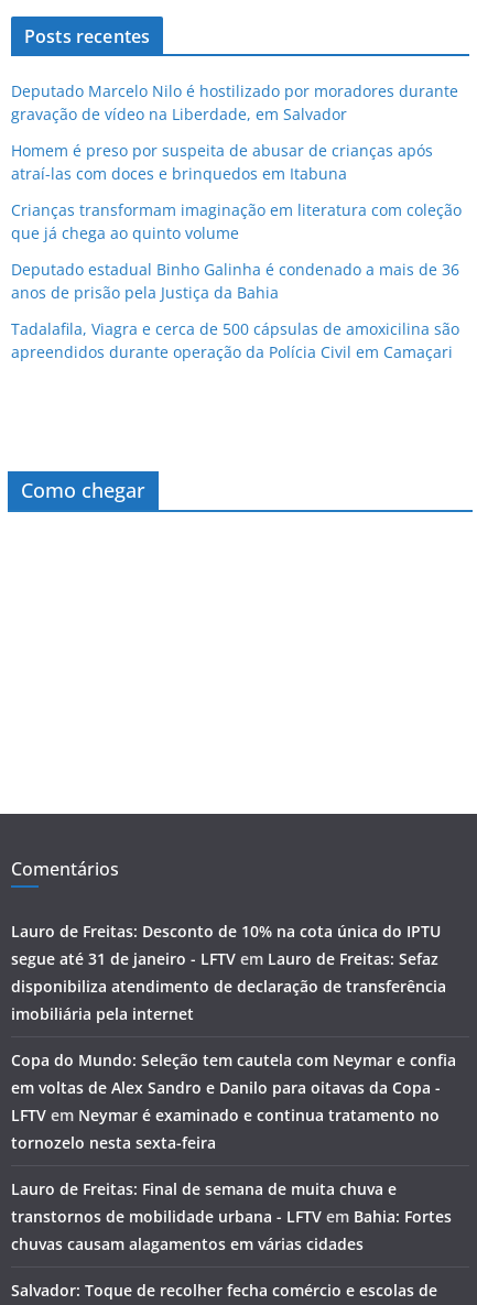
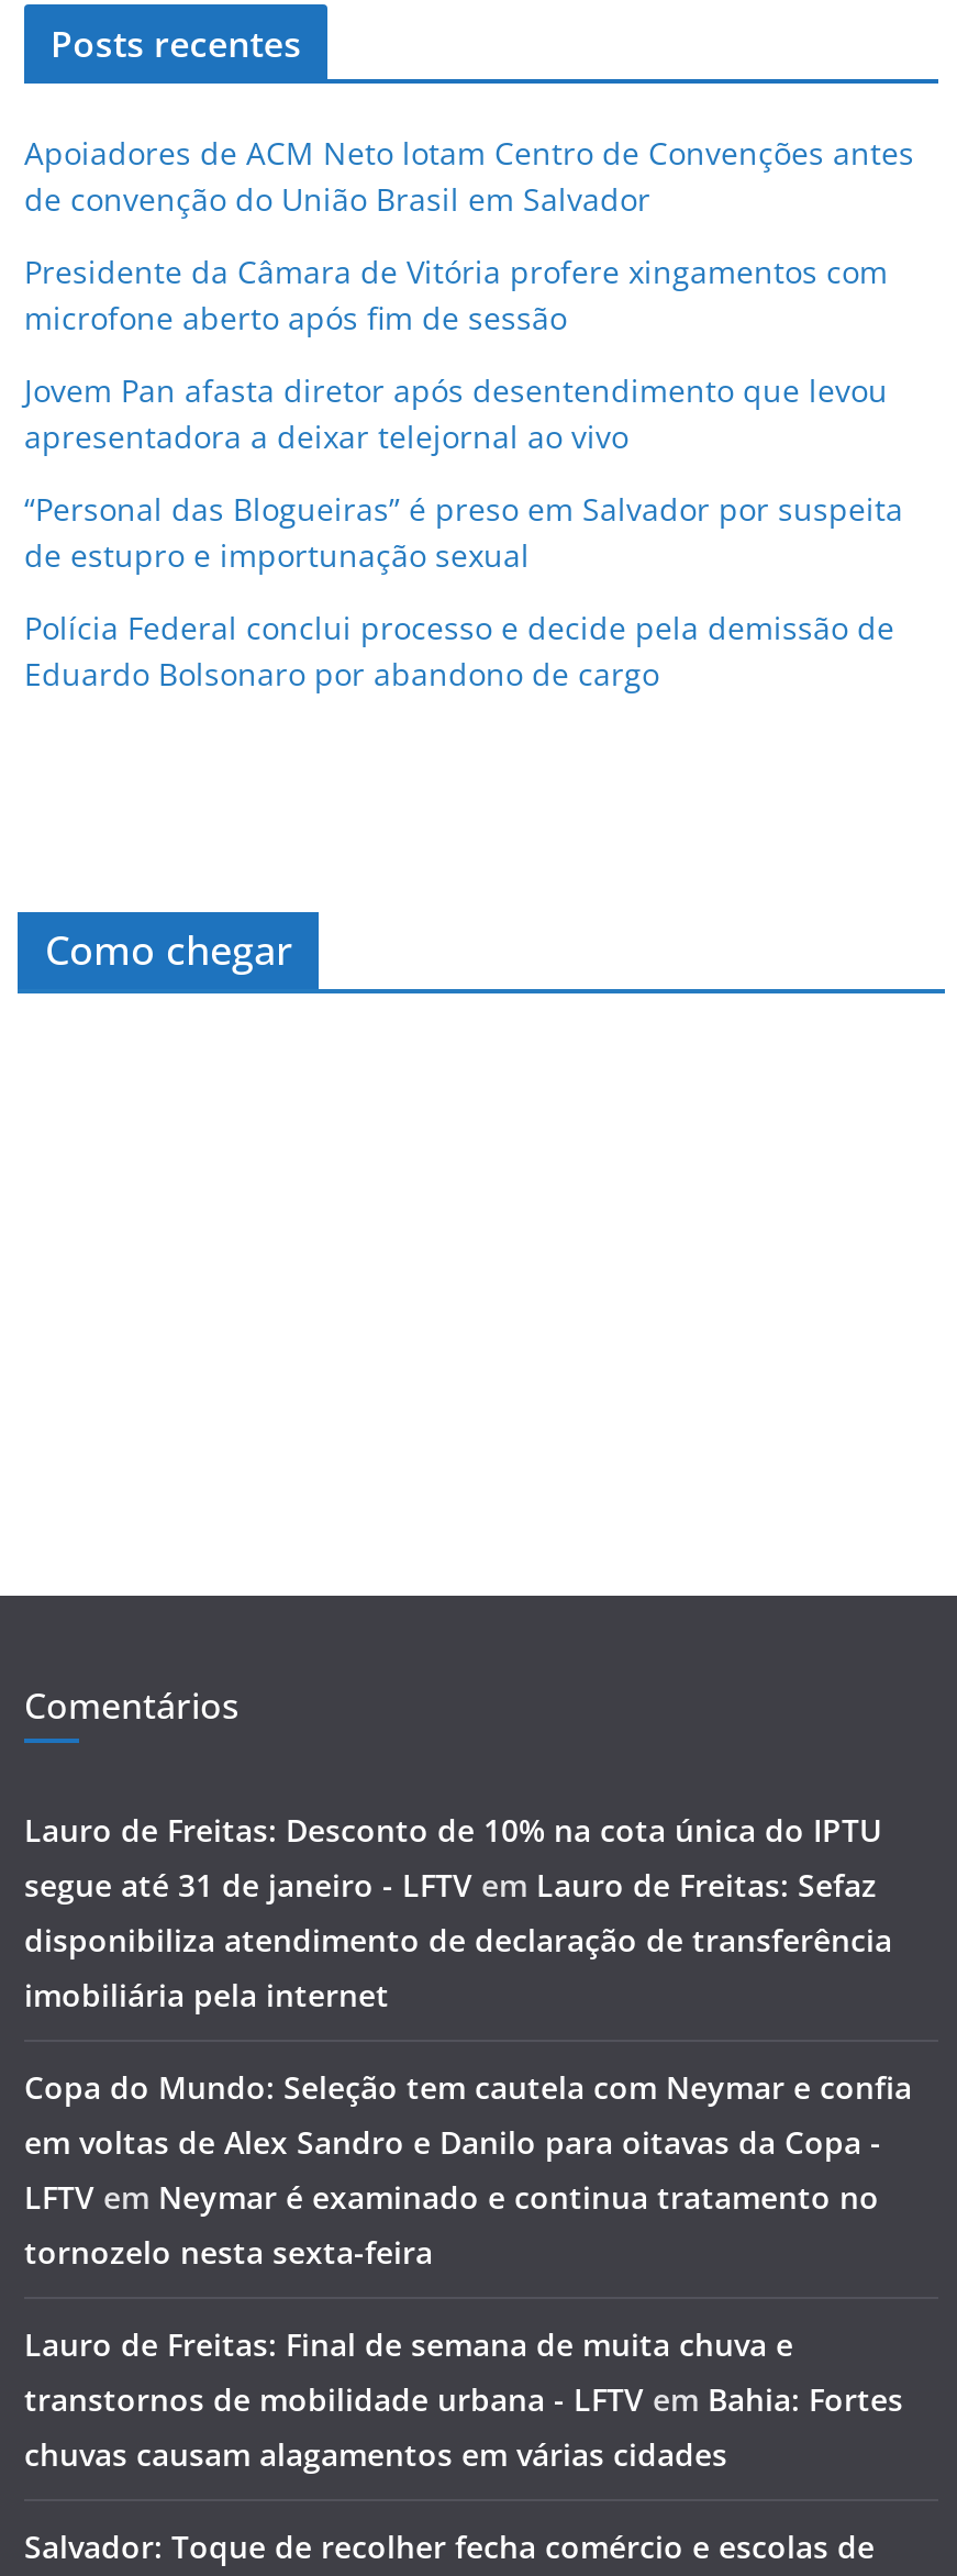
- Deputado Marcelo Nilo é hostilizado por moradores durante
- gravação de vídeo na Liberdade, em Salvador
+ Apoiadores de ACM Neto lotam Centro de Convenções antes
+ de convenção do União Brasil em Salvador

- Homem é preso por suspeita de abusar de crianças após
- atraí-las com doces e brinquedos em Itabuna
+ Presidente da Câmara de Vitória profere xingamentos com
+ microfone aberto após fim de sessão

- Crianças transformam imaginação em literatura com coleção
- que já chega ao quinto volume
+ Jovem Pan afasta diretor após desentendimento que levou
+ apresentadora a deixar telejornal ao vivo

- Deputado estadual Binho Galinha é condenado a mais de 36
- anos de prisão pela Justiça da Bahia
+ “Personal das Blogueiras” é preso em Salvador por suspeita
+ de estupro e importunação sexual

- Tadalafila, Viagra e cerca de 500 cápsulas de amoxicilina são
- apreendidos durante operação da Polícia Civil em Camaçari
+ Polícia Federal conclui processo e decide pela demissão de
+ Eduardo Bolsonaro por abandono de cargo
